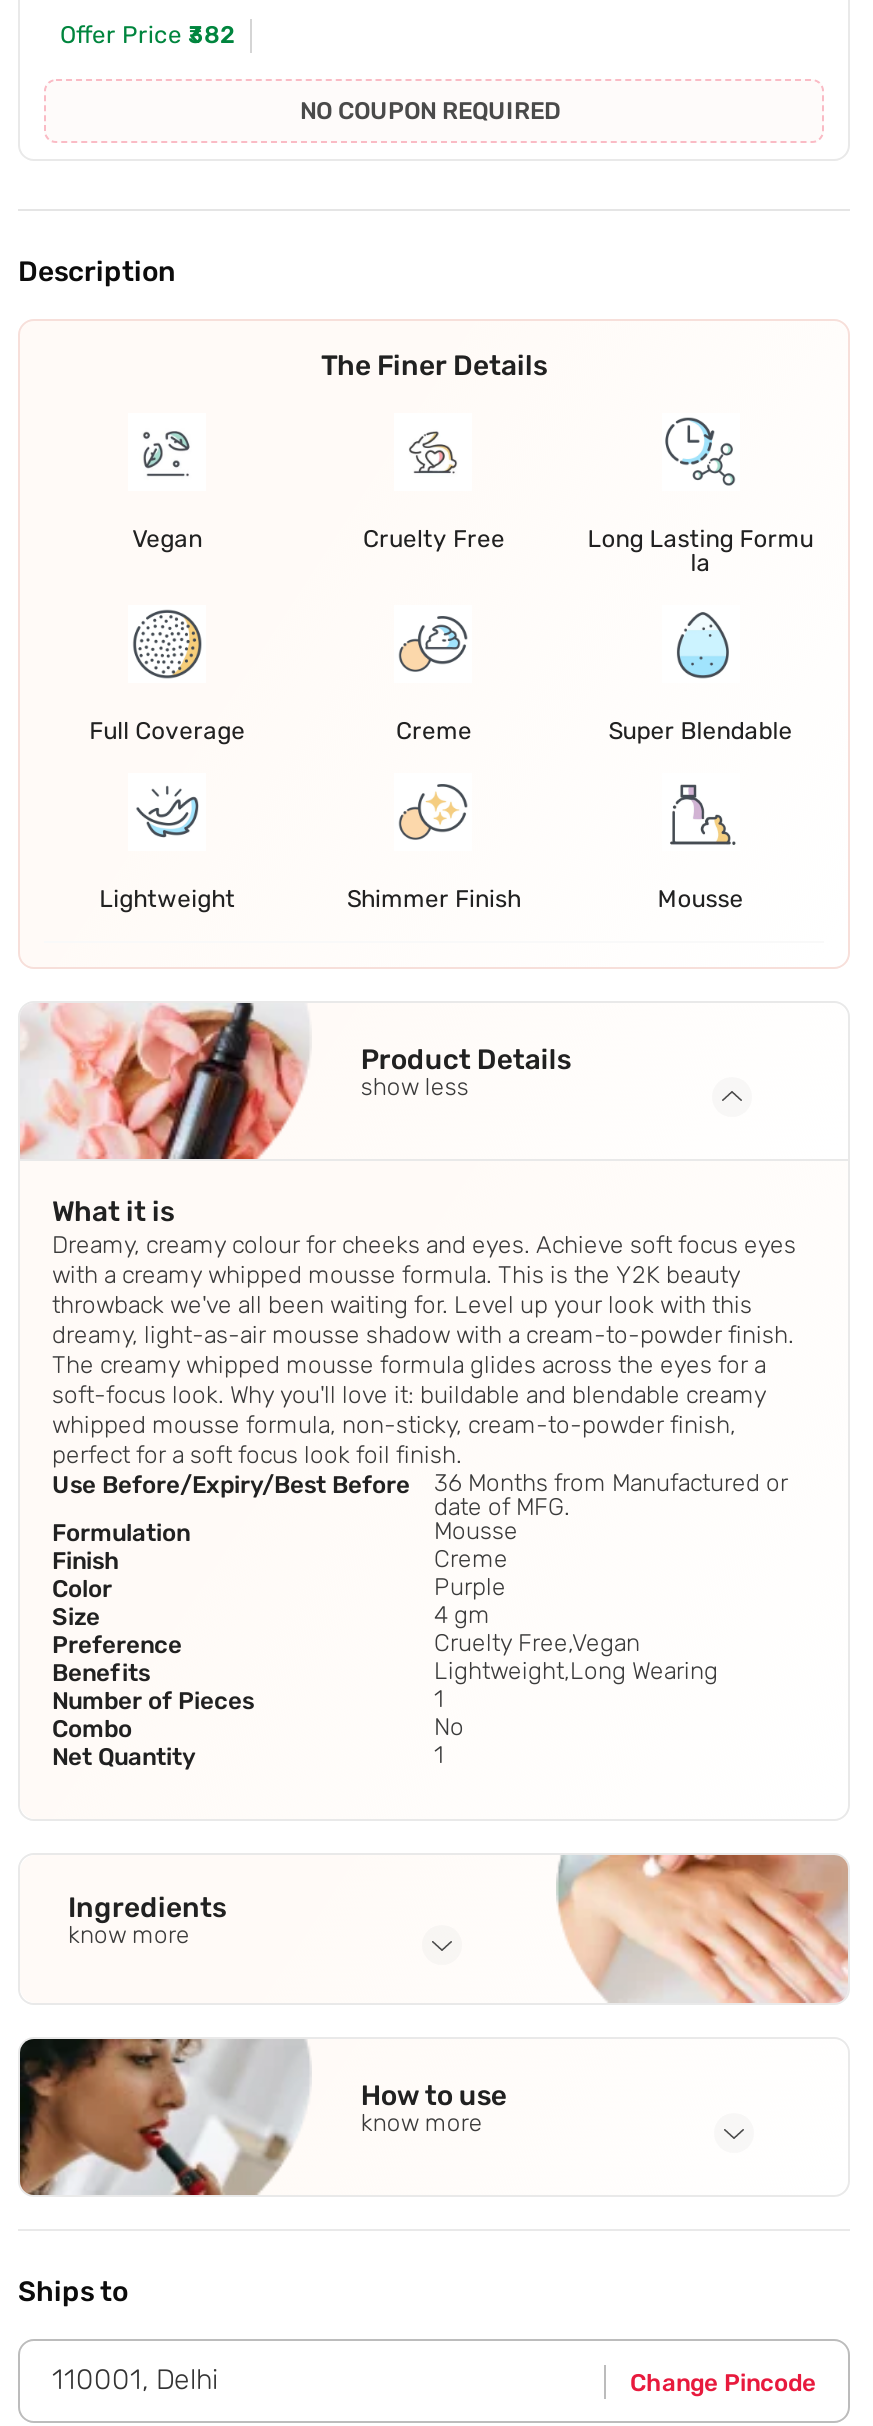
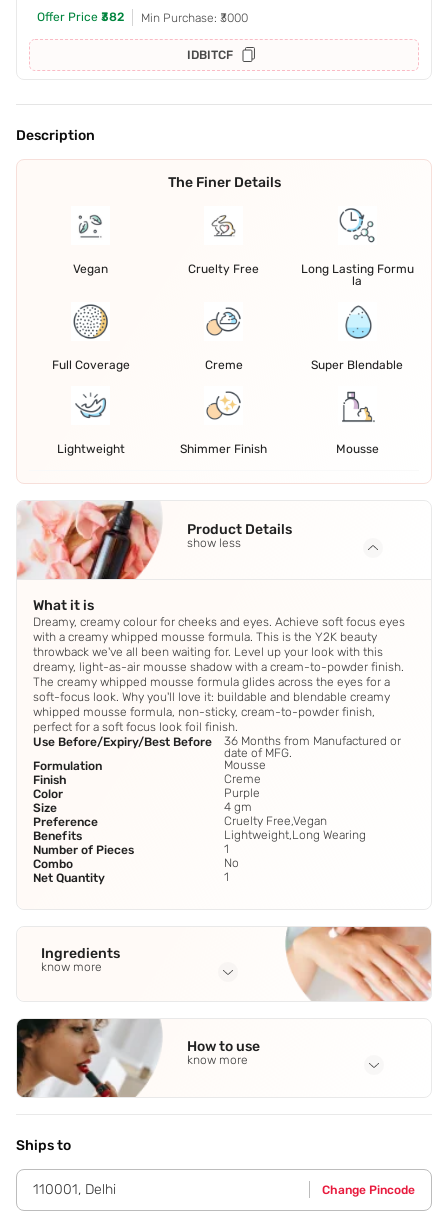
- NO COUPON REQUIRED
+ Min Purchase: ₹3000
+ IDBITCF
